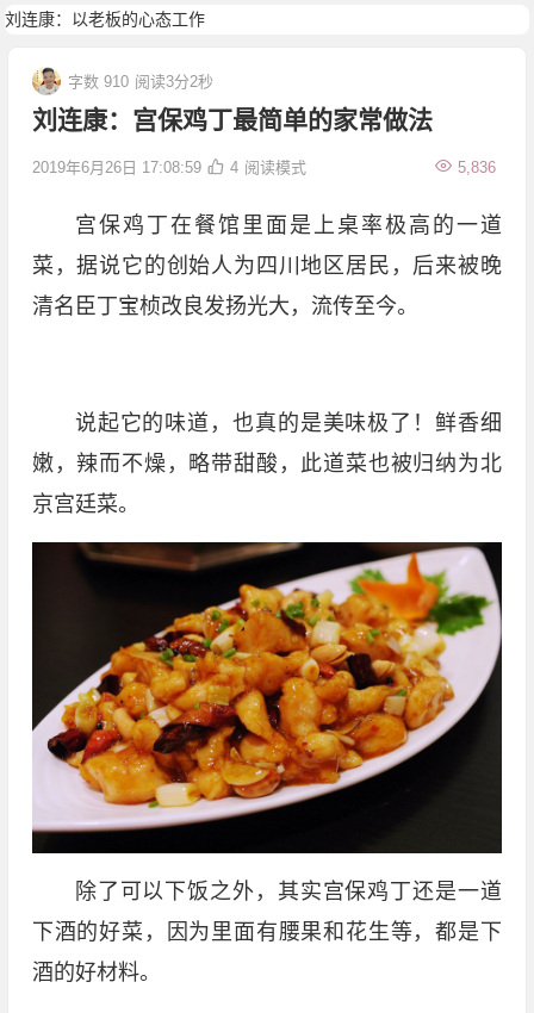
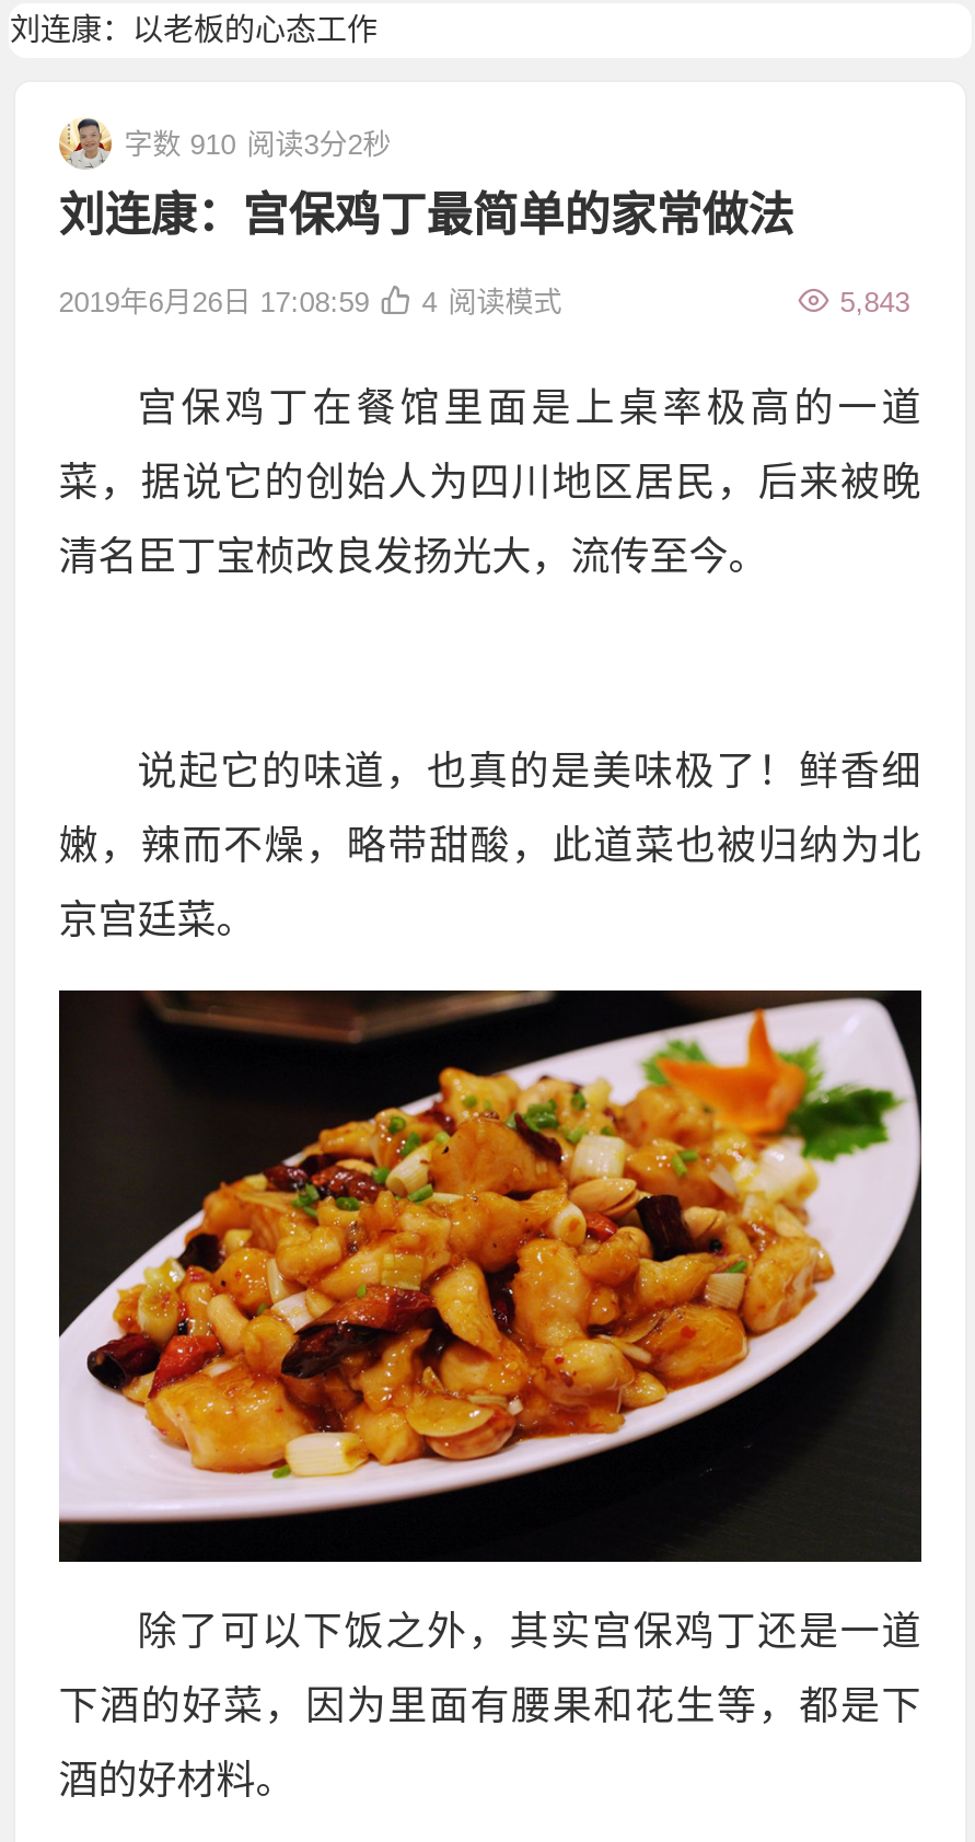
- 5,836
+ 5,843
